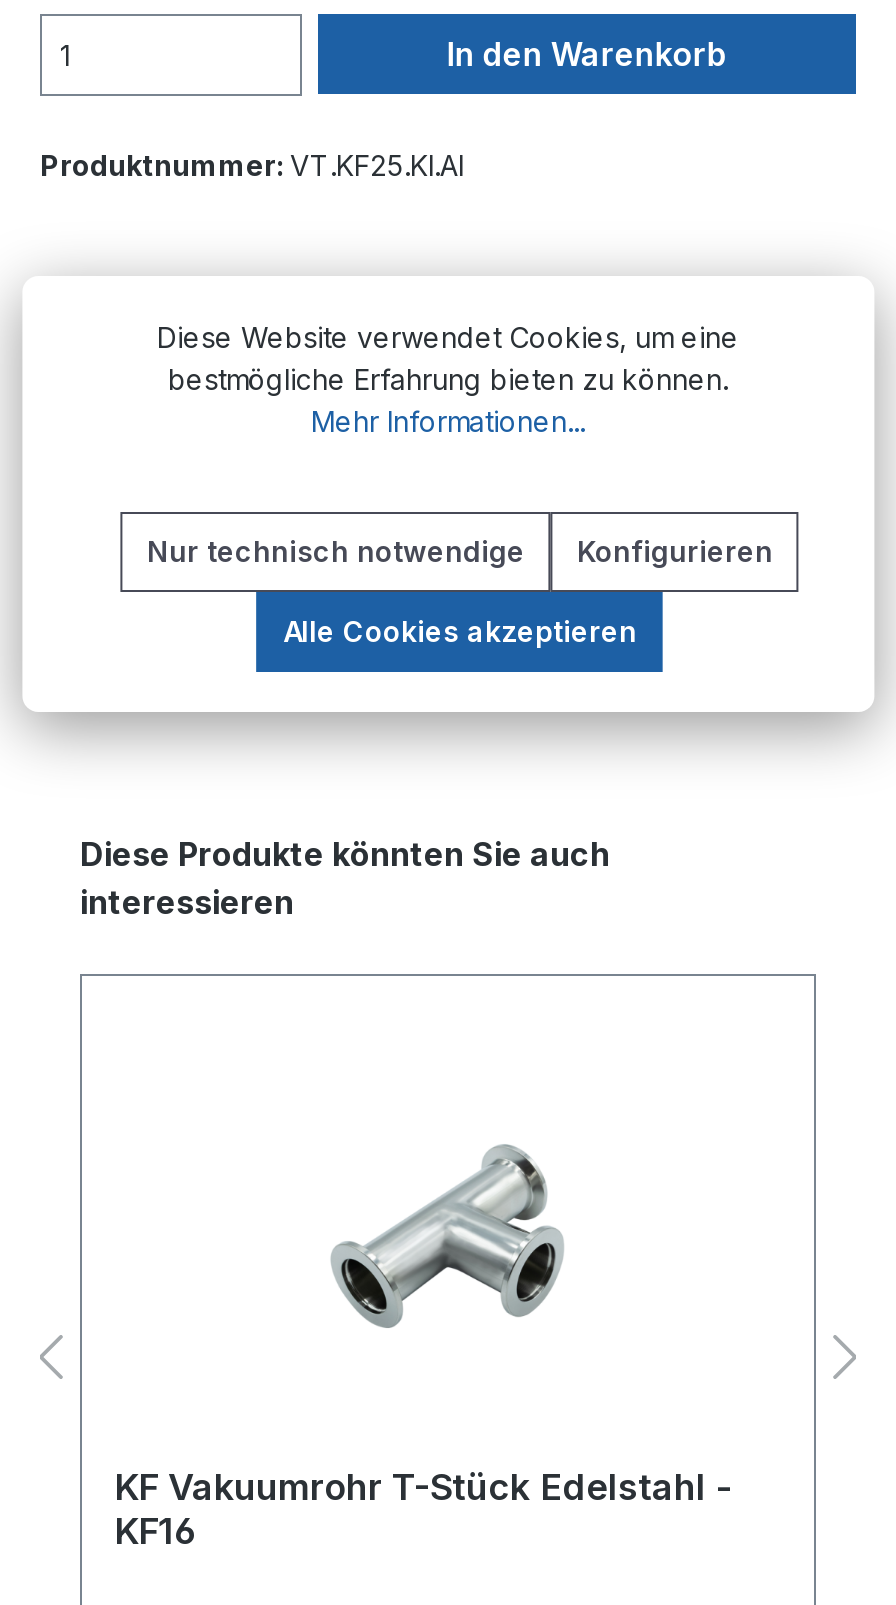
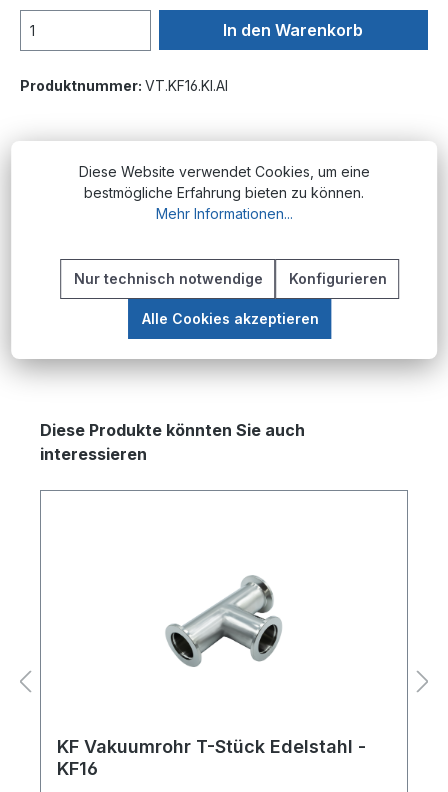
- Produktnummer: VT.KF25.Kl.Al
+ Produktnummer: VT.KF16.Kl.Al
